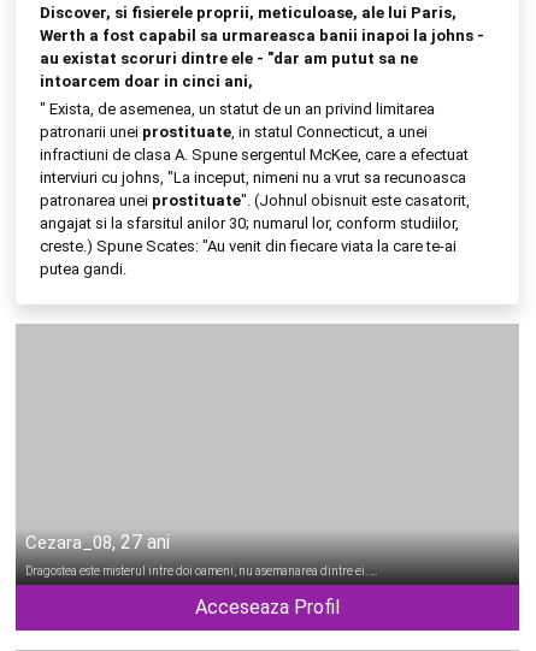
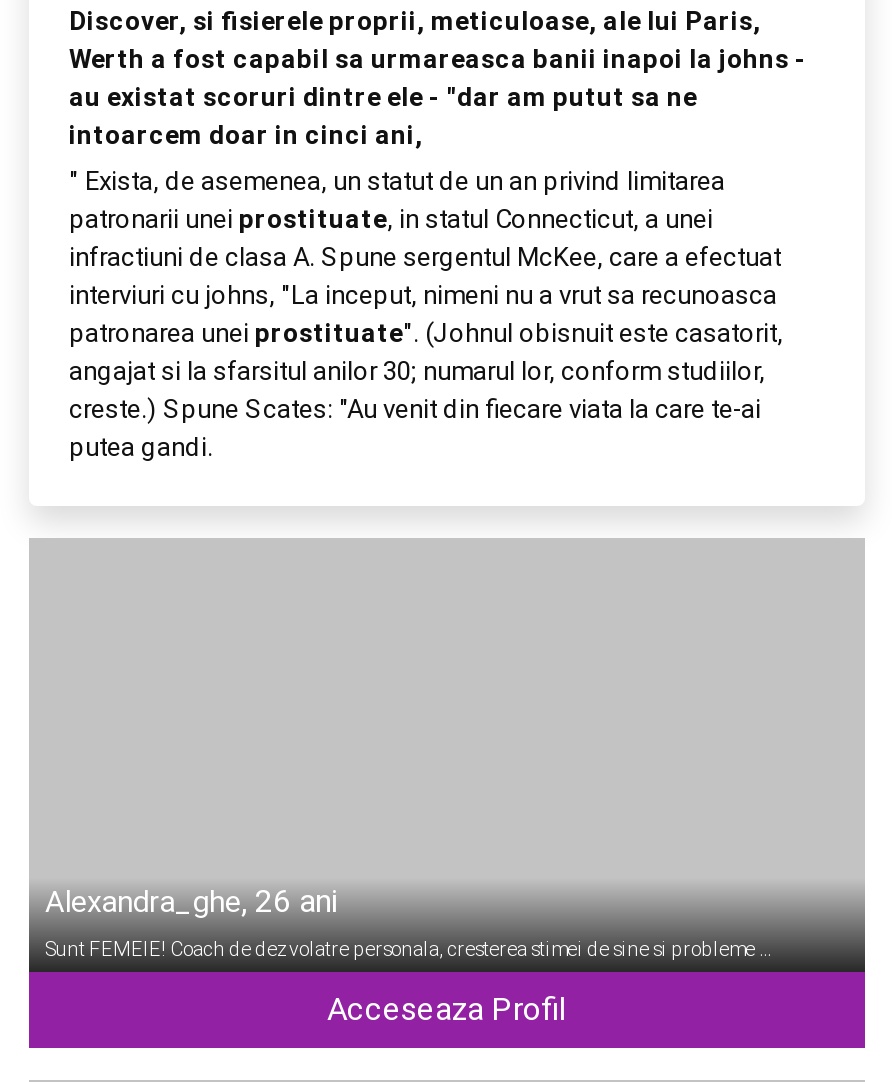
- Cezara_08, 27 ani
+ Alexandra_ghe, 26 ani

- Dragostea este misterul intre doi oameni, nu asemanarea dintre ei. …
+ Sunt FEMEIE! Coach de dezvolatre personala, cresterea stimei de sine si probleme …
